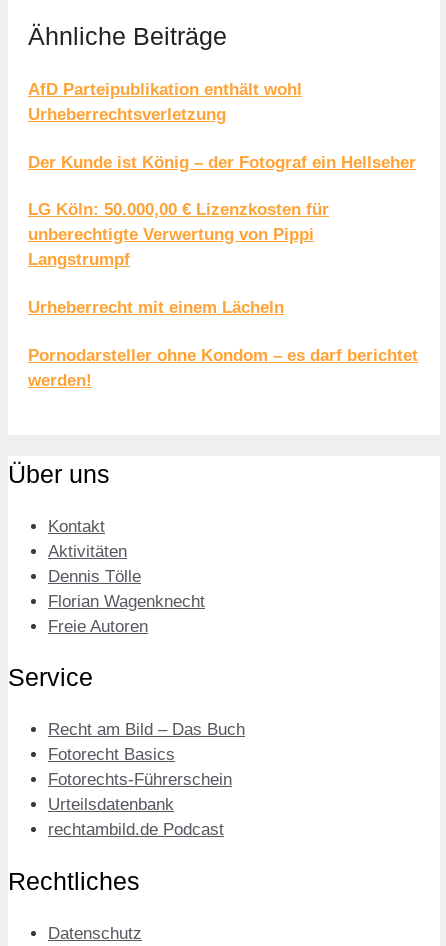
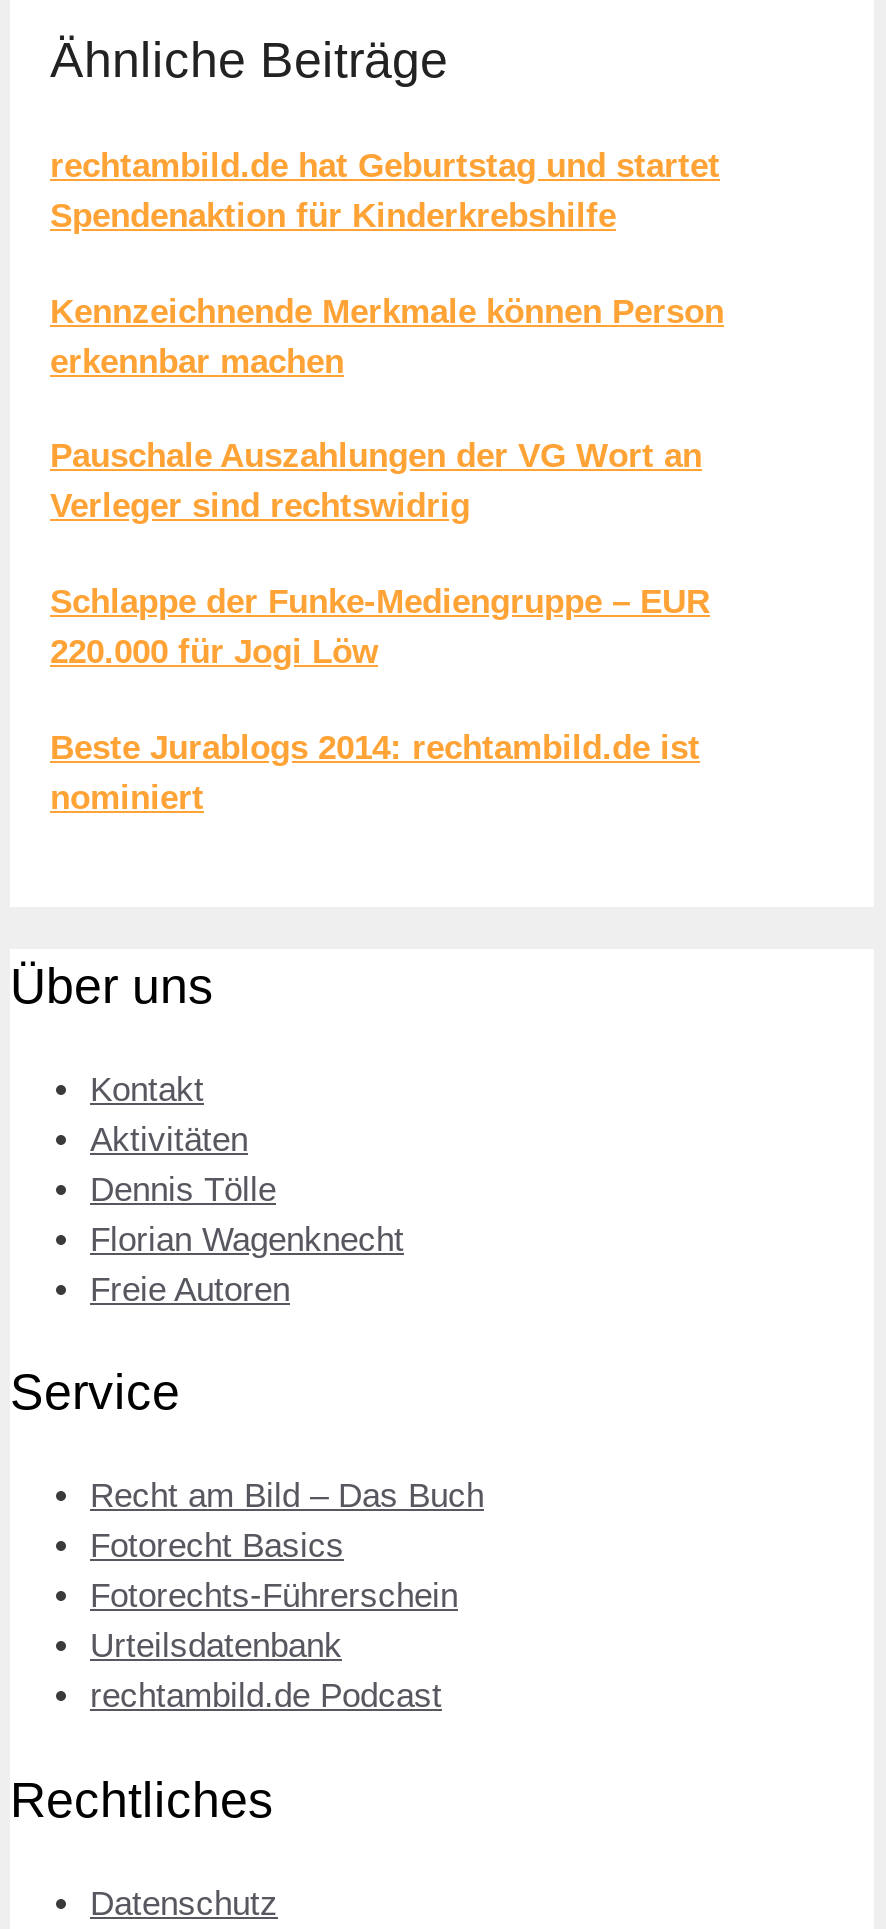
- AfD Parteipublikation enthält wohl
- Urheberrechtsverletzung
+ rechtambild.de hat Geburtstag und startet
+ Spendenaktion für Kinderkrebshilfe

- Der Kunde ist König – der Fotograf ein Hellseher
+ Kennzeichnende Merkmale können Person
+ erkennbar machen

- LG Köln: 50.000,00 € Lizenzkosten für
- unberechtigte Verwertung von Pippi
- Langstrumpf
+ Pauschale Auszahlungen der VG Wort an
+ Verleger sind rechtswidrig

- Urheberrecht mit einem Lächeln
+ Schlappe der Funke-Mediengruppe – EUR
+ 220.000 für Jogi Löw

- Pornodarsteller ohne Kondom – es darf berichtet
- werden!
+ Beste Jurablogs 2014: rechtambild.de ist
+ nominiert
